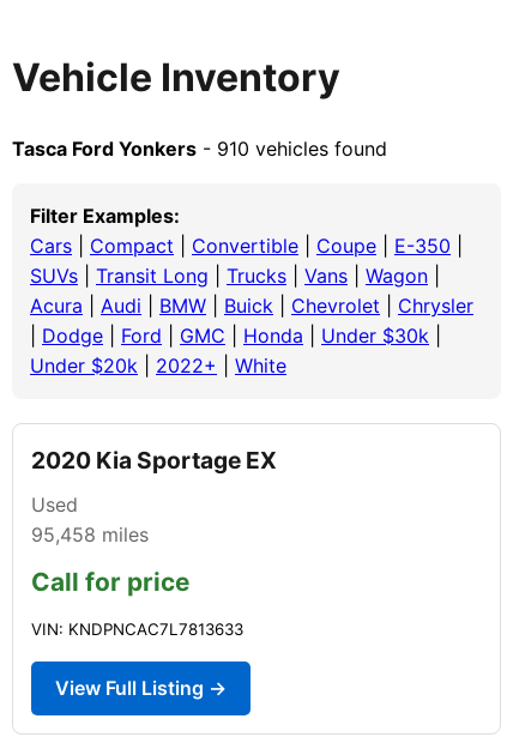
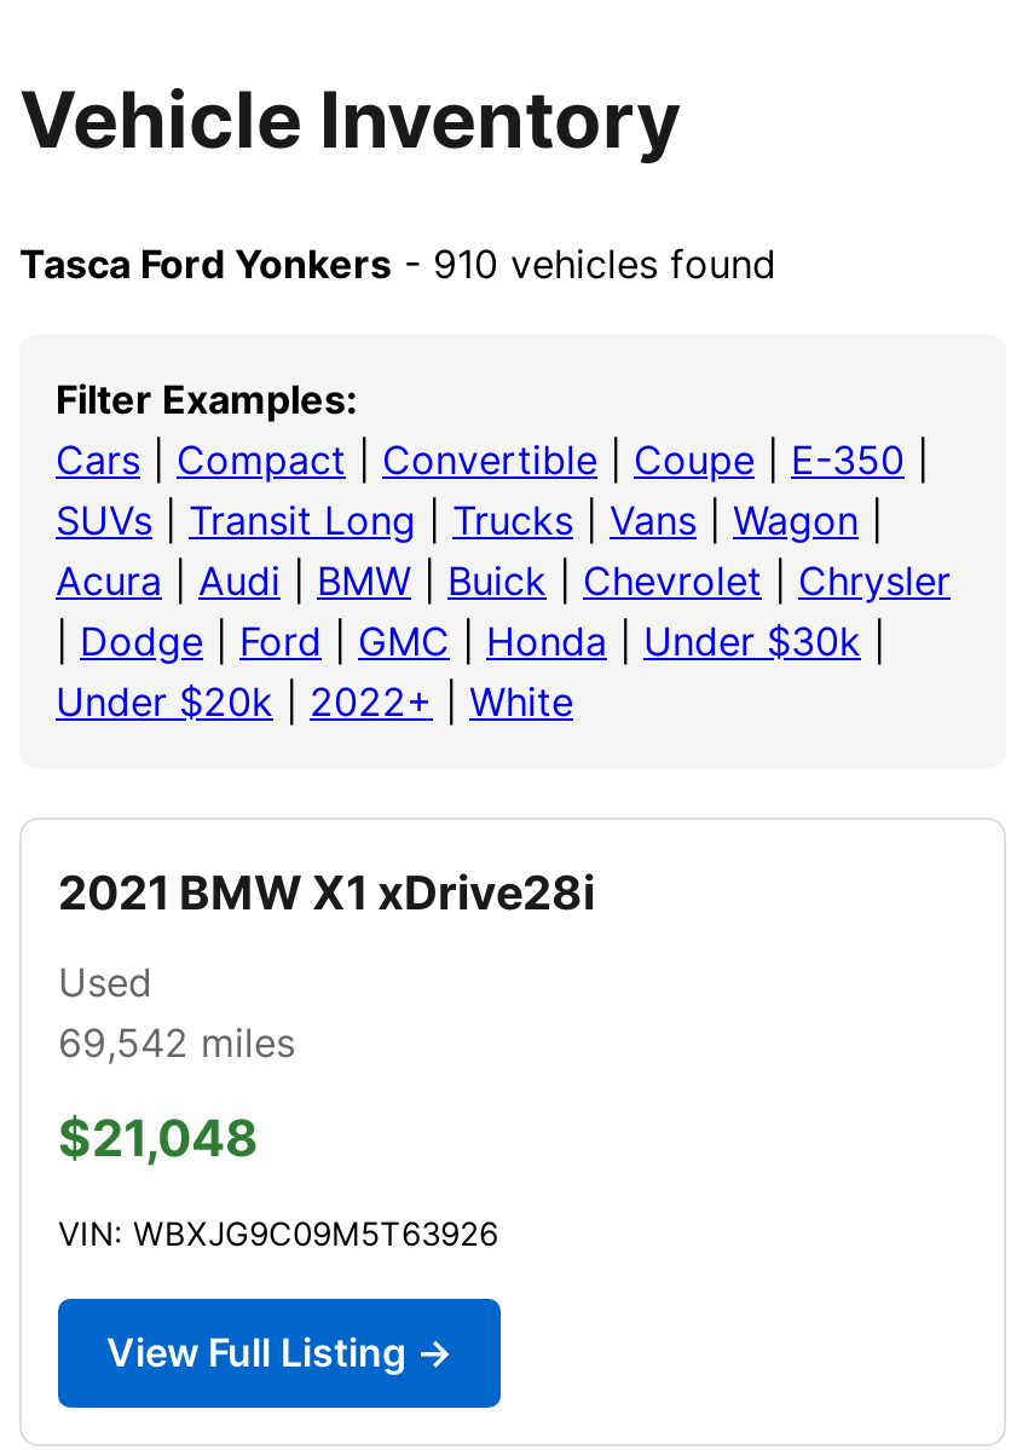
- 2020 Kia Sportage EX
+ 2021 BMW X1 xDrive28i

- 95,458 miles
+ 69,542 miles

- Call for price
+ $21,048

- VIN: KNDPNCAC7L7813633
+ VIN: WBXJG9C09M5T63926
